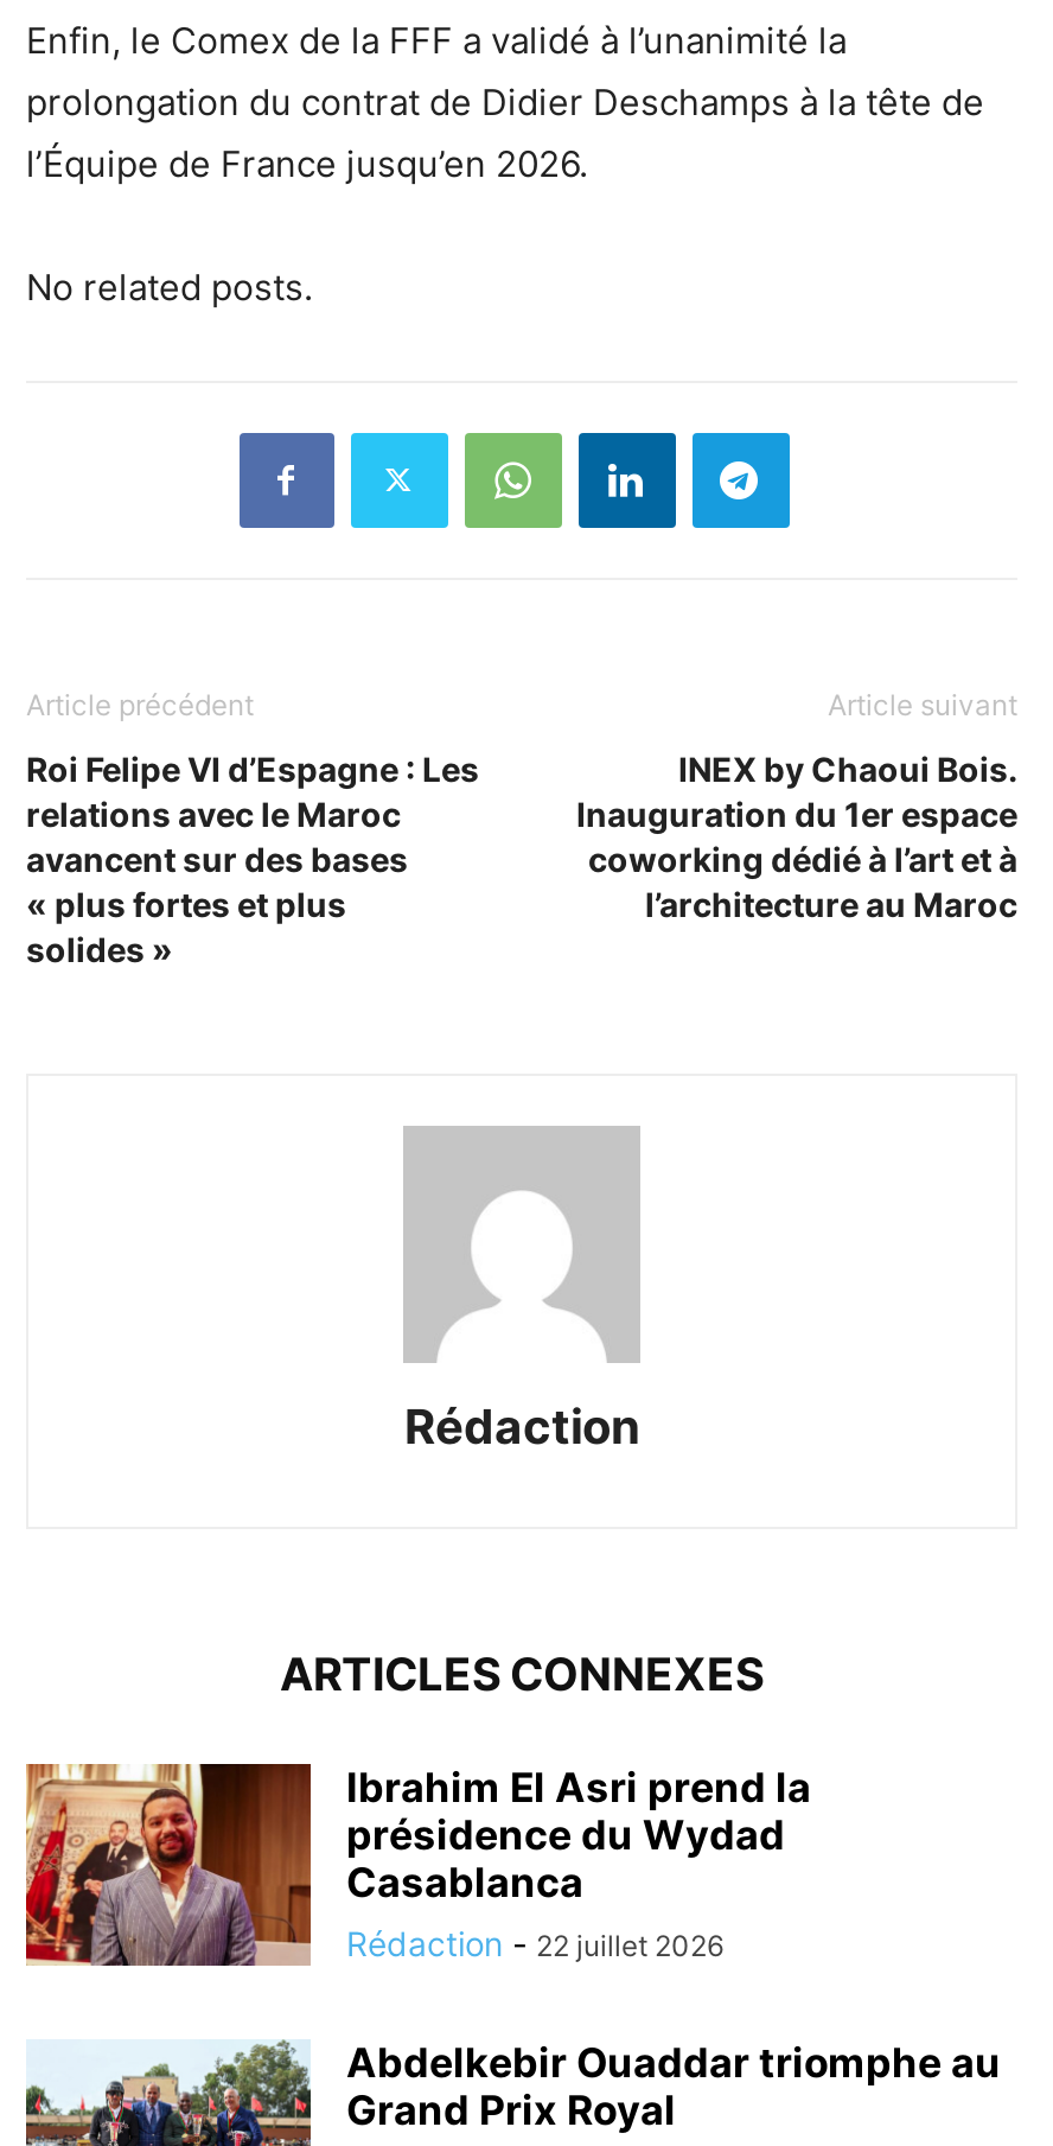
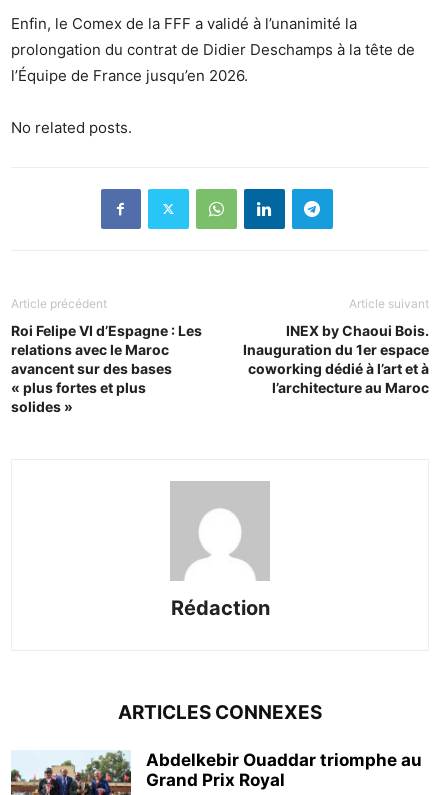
- [image]
- Ibrahim El Asri prend la
- présidence du Wydad
- Casablanca
- Rédaction - 22 juillet 2026
